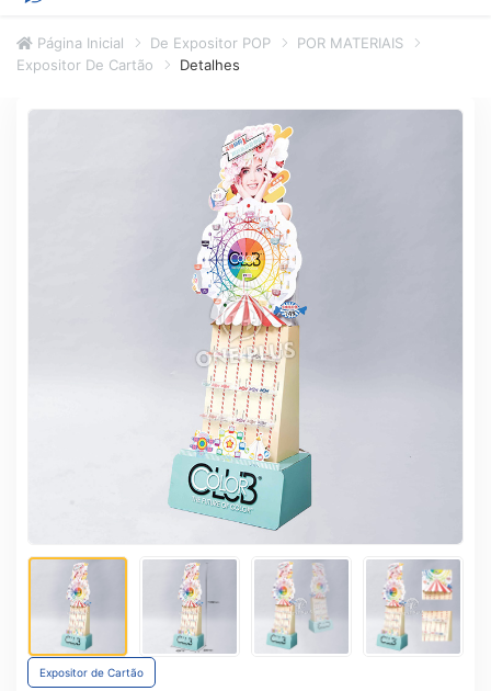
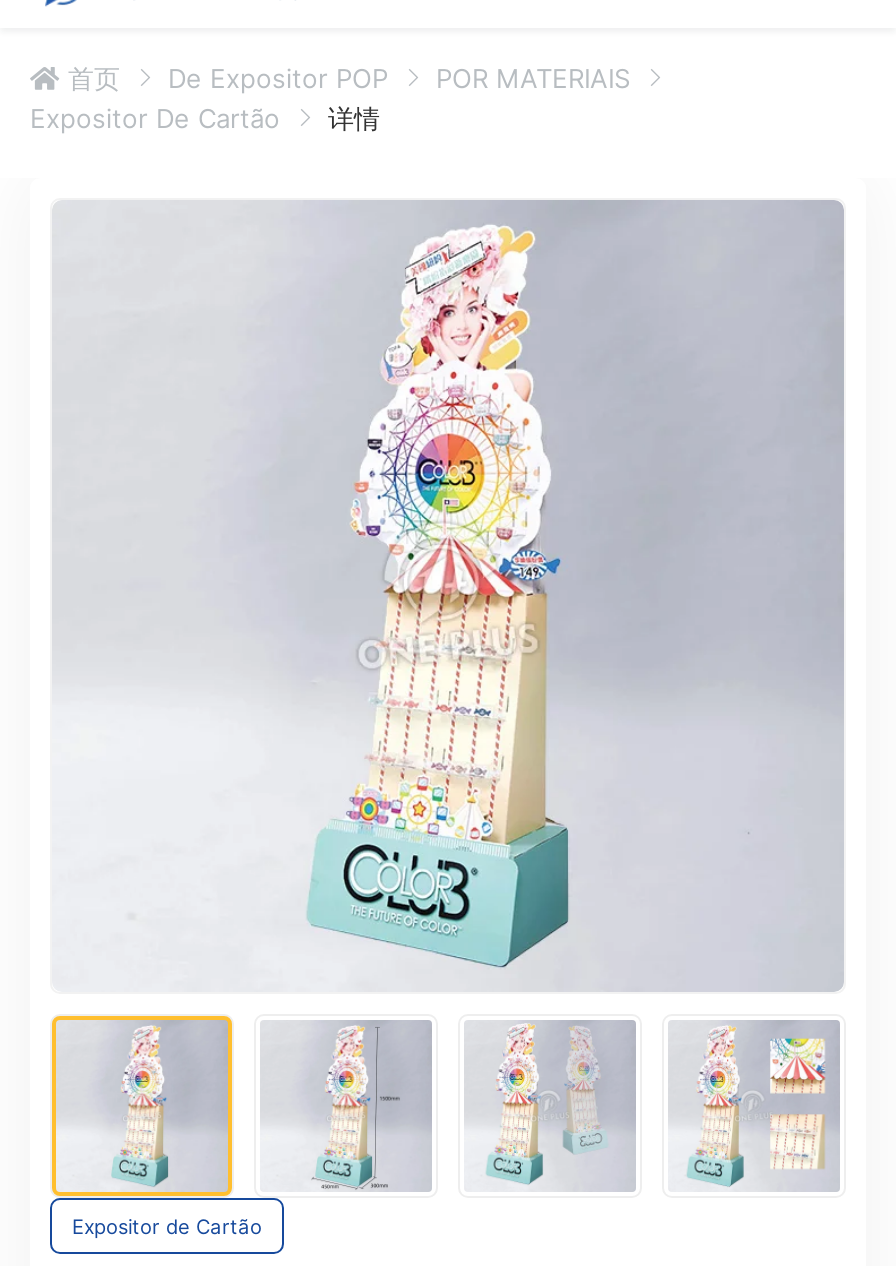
- Página Inicial
+ 首页

- Detalhes
+ 详情
